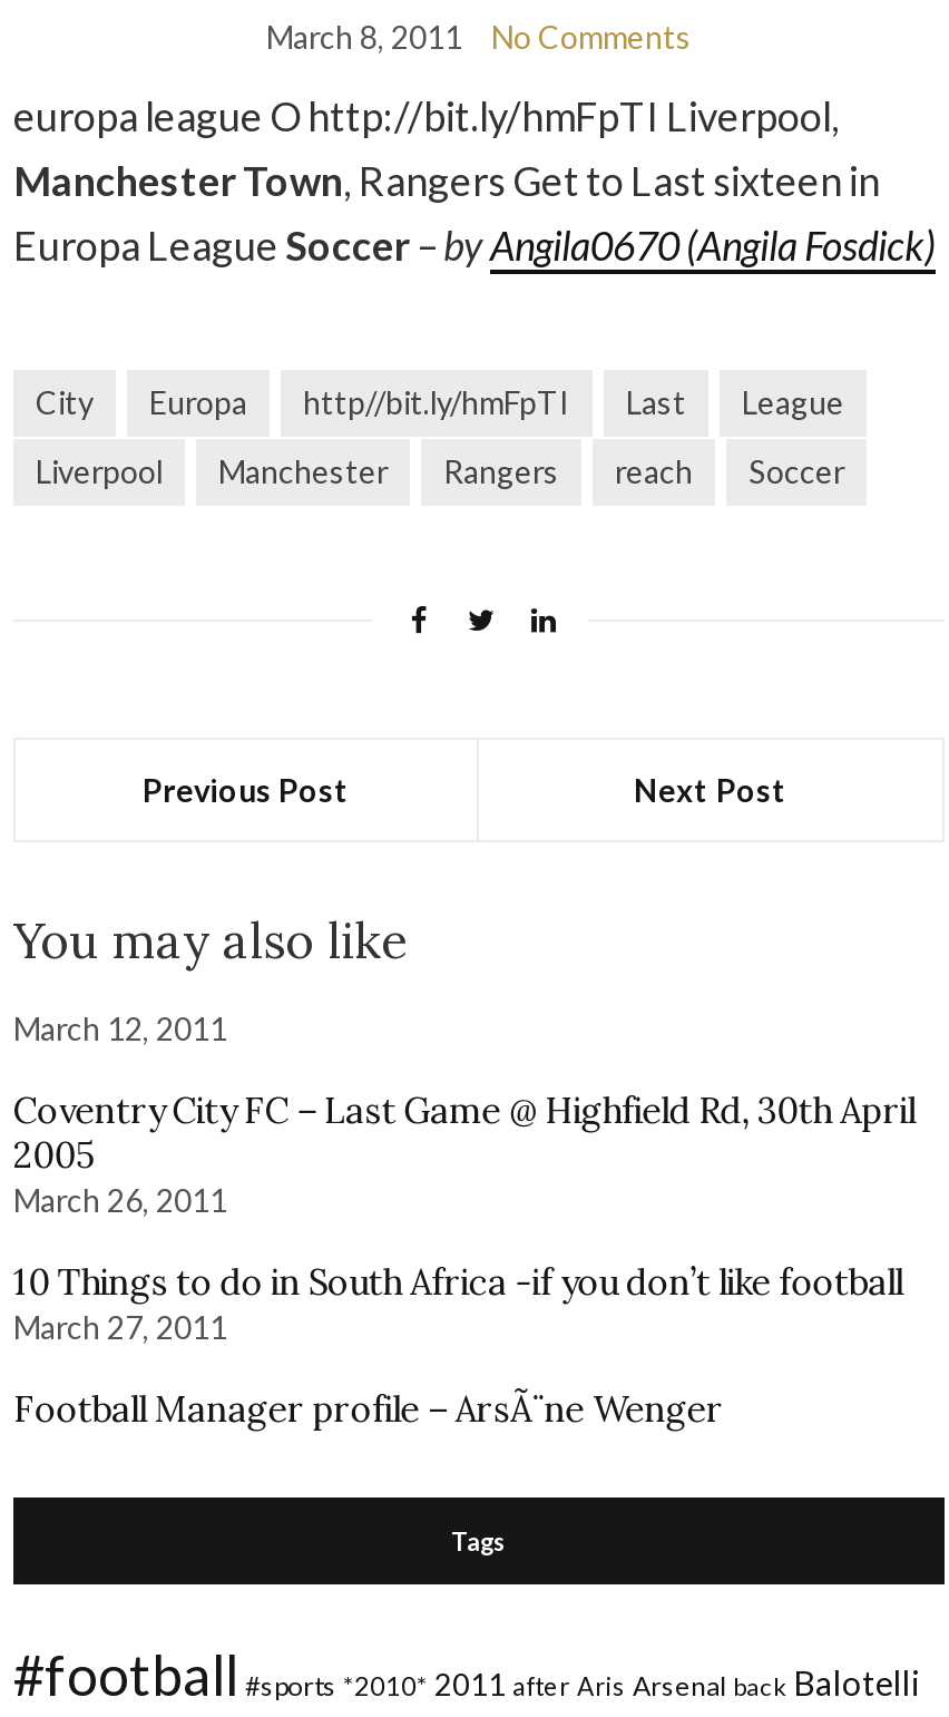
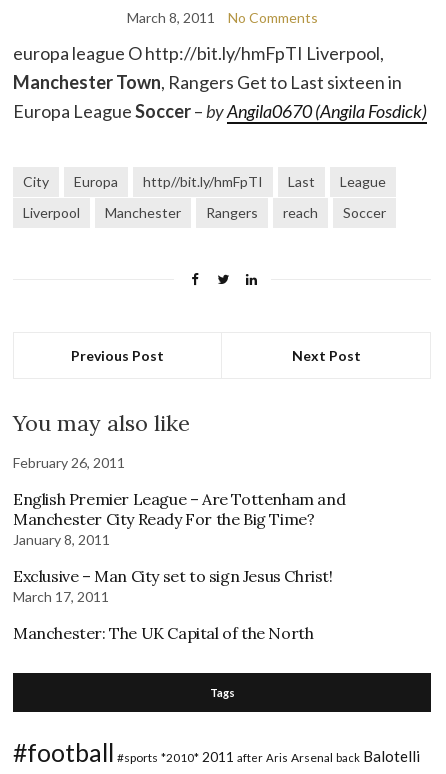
- March 12, 2011
+ February 26, 2011

- Coventry City FC – Last Game @ Highfield Rd, 30th April
- 2005
- March 26, 2011
+ English Premier League – Are Tottenham and
+ Manchester City Ready For the Big Time?
+ January 8, 2011

- 10 Things to do in South Africa -if you don’t like football
- March 27, 2011
+ Exclusive – Man City set to sign Jesus Christ!
+ March 17, 2011

- Football Manager profile – ArsÃ¨ne Wenger
+ Manchester: The UK Capital of the North
